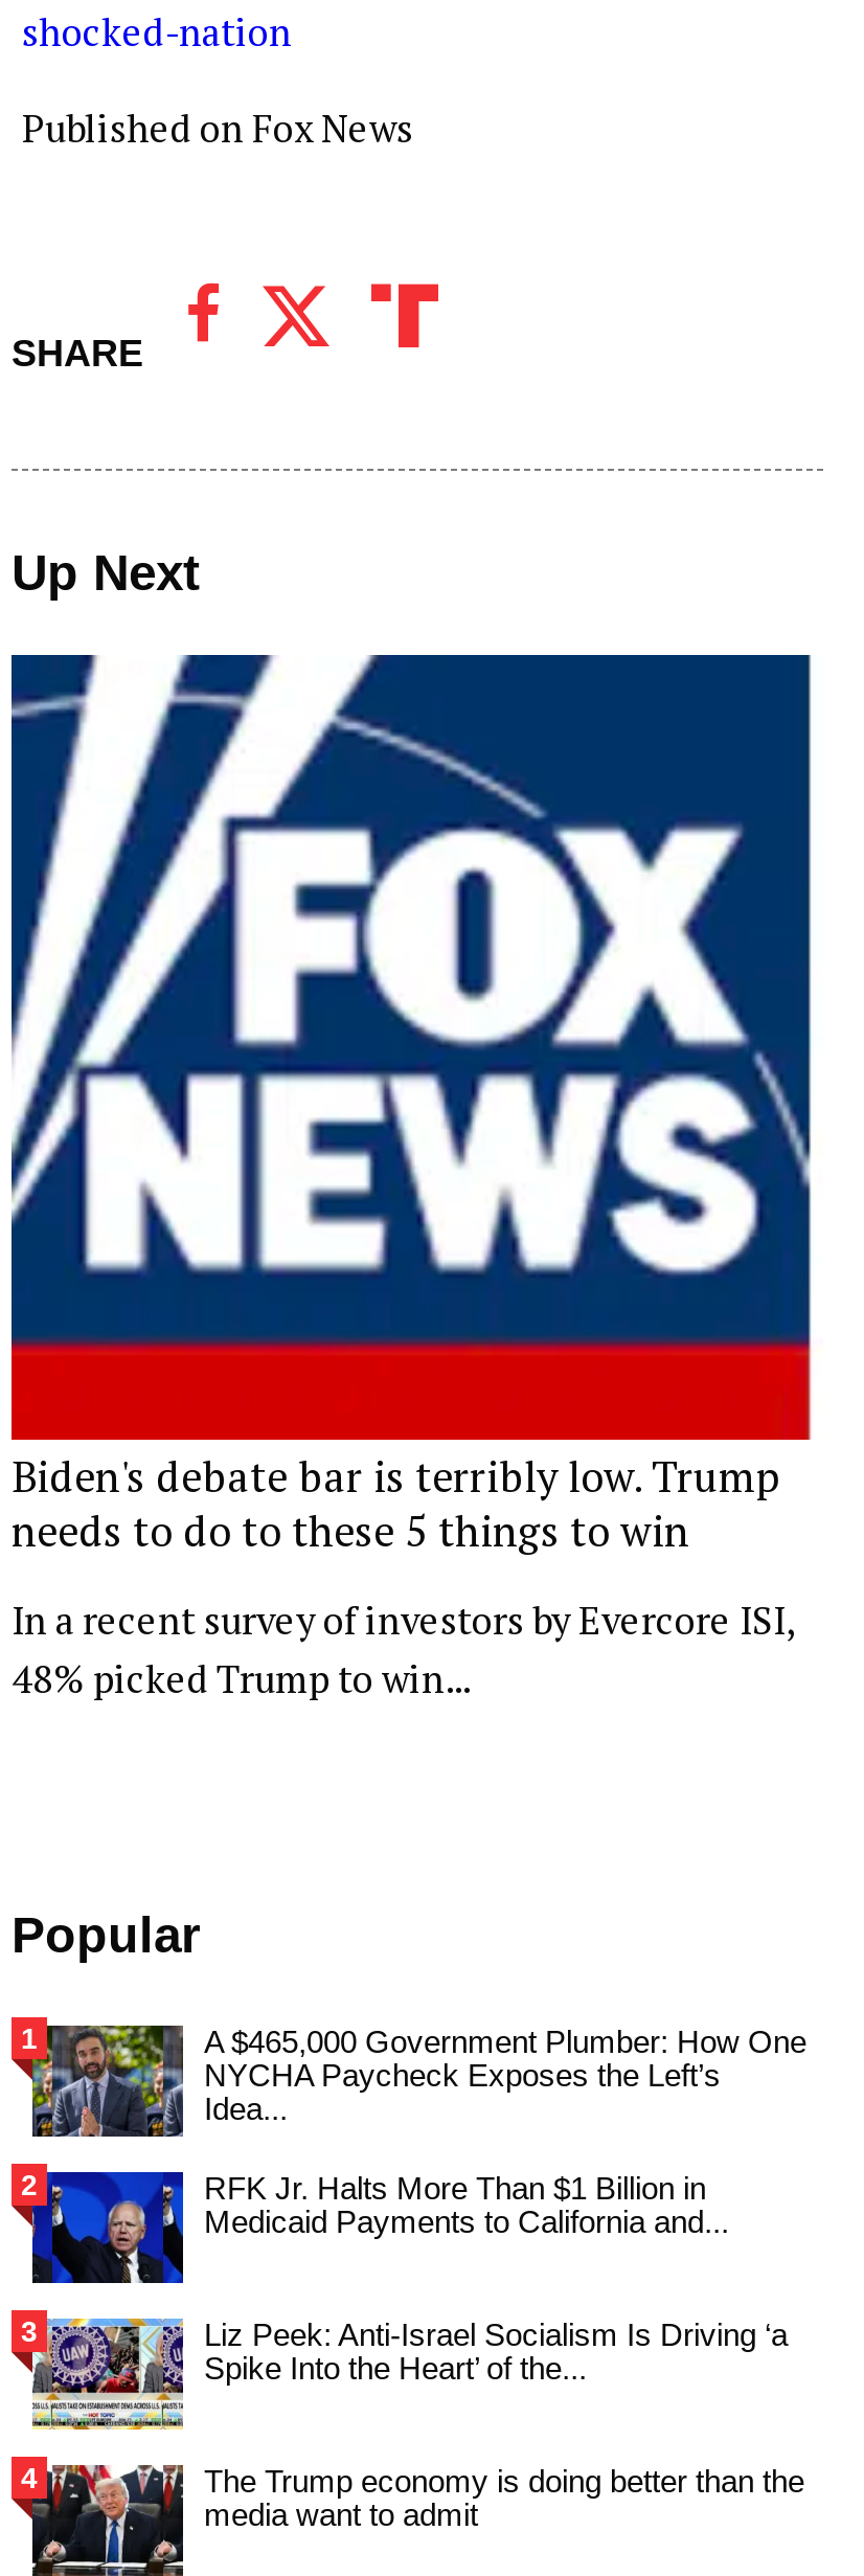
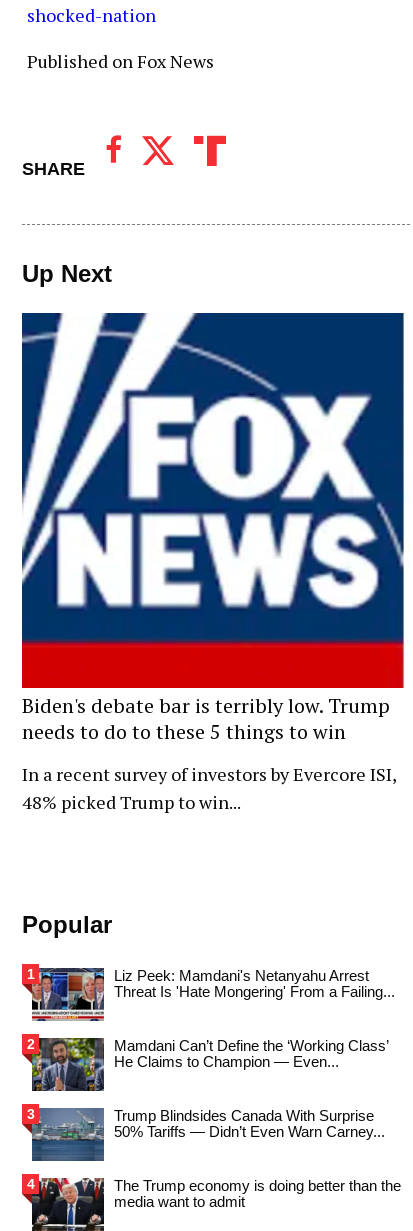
- [image]
- A $465,000 Government Plumber: How One
- NYCHA Paycheck Exposes the Left’s
- Idea...
+ [image]
+ Liz Peek: Mamdani's Netanyahu Arrest
+ Threat Is 'Hate Mongering' From a Failing...

- [image]
- RFK Jr. Halts More Than $1 Billion in
- Medicaid Payments to California and...
+ [image]
+ Mamdani Can’t Define the ‘Working Class’
+ He Claims to Champion — Even...

- [image]
- Liz Peek: Anti-Israel Socialism Is Driving ‘a
- Spike Into the Heart’ of the...
+ [image]
+ Trump Blindsides Canada With Surprise
+ 50% Tariffs — Didn’t Even Warn Carney...
